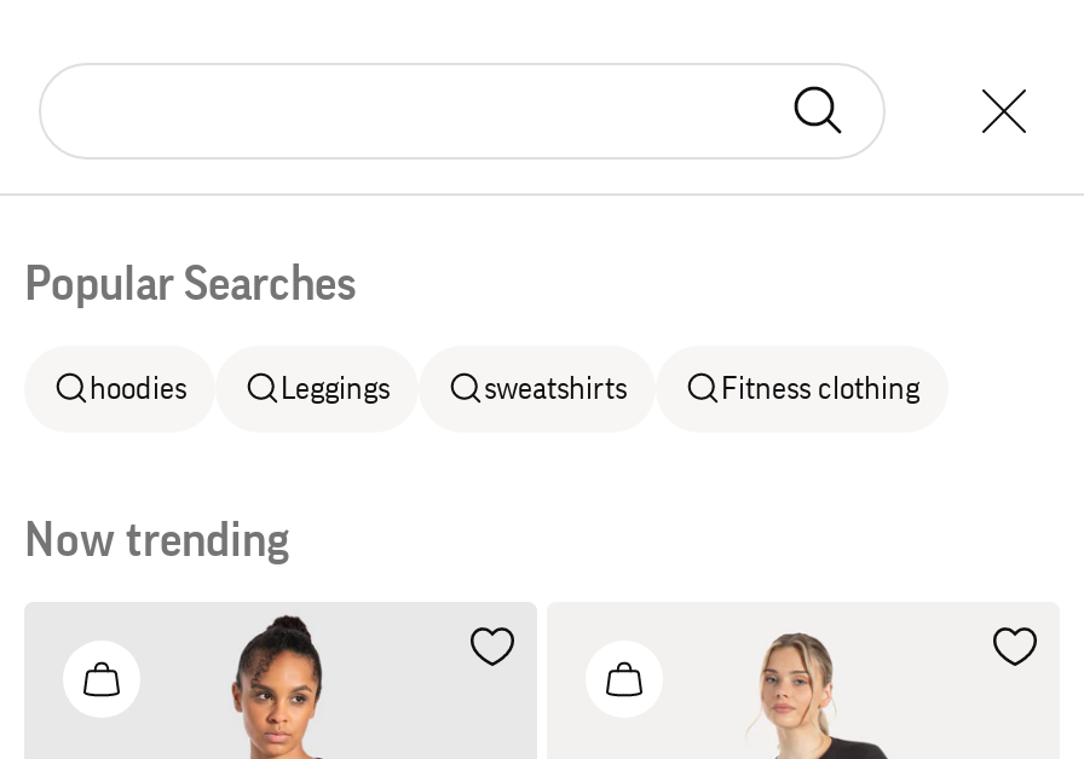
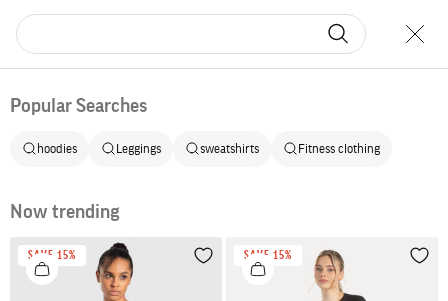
+ SAVE 15%

+ SAVE 15%
